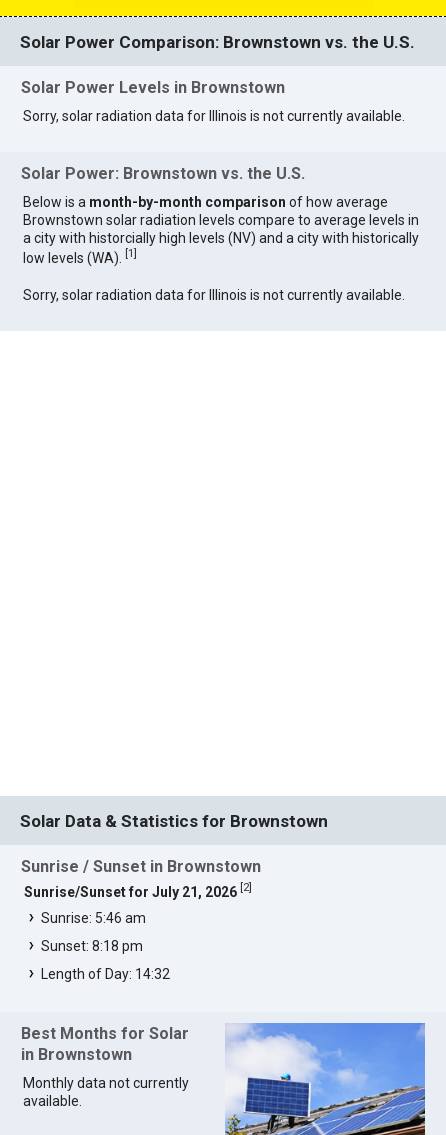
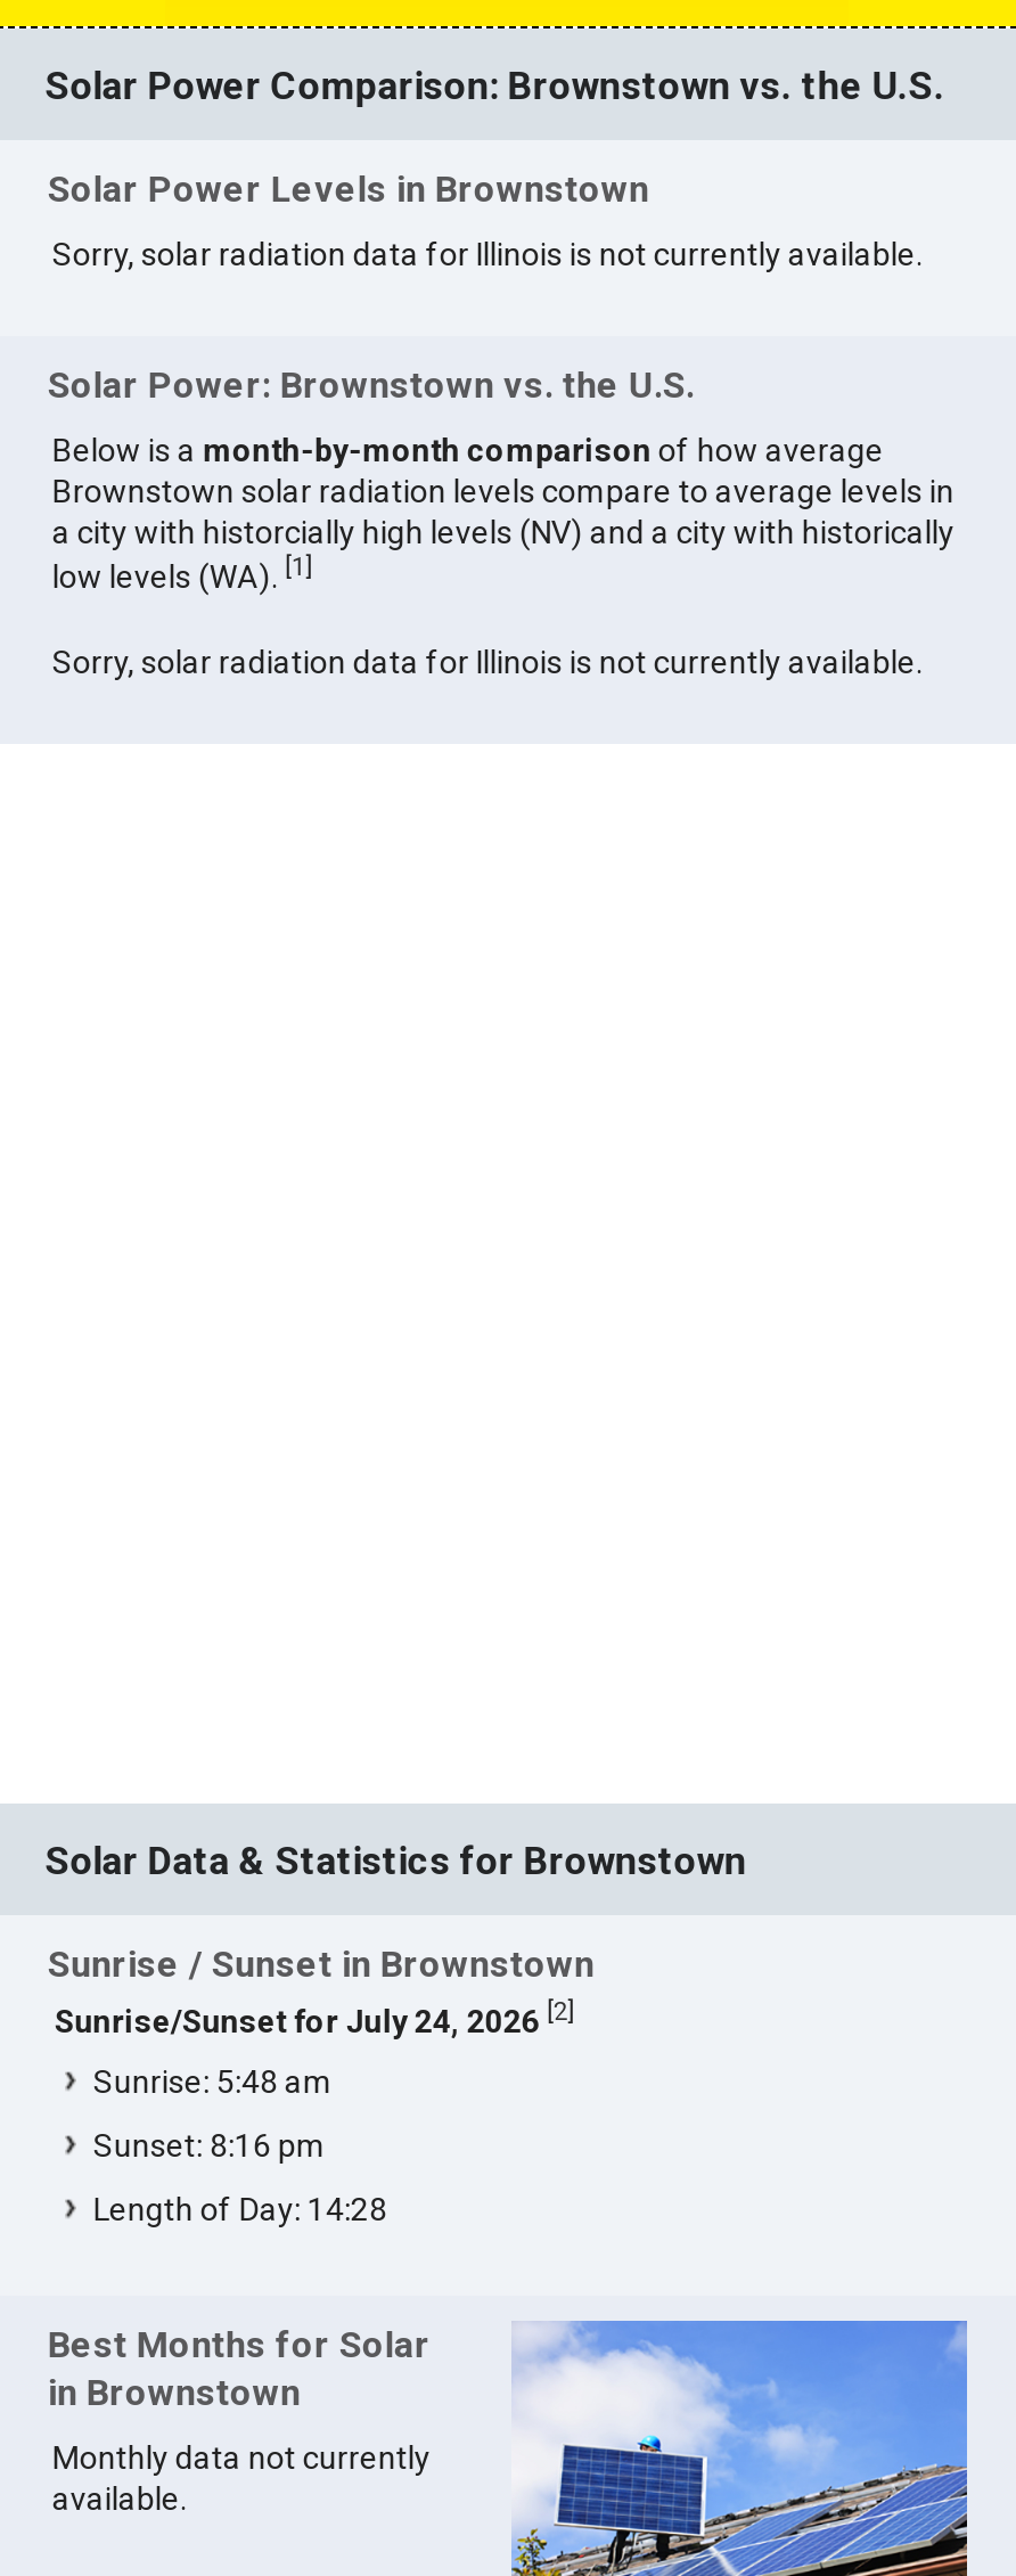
- Sunrise/Sunset for July 21, 2026 [2]
+ Sunrise/Sunset for July 24, 2026 [2]

- Sunrise: 5:46 am
+ Sunrise: 5:48 am

- Sunset: 8:18 pm
+ Sunset: 8:16 pm

- Length of Day: 14:32
+ Length of Day: 14:28
